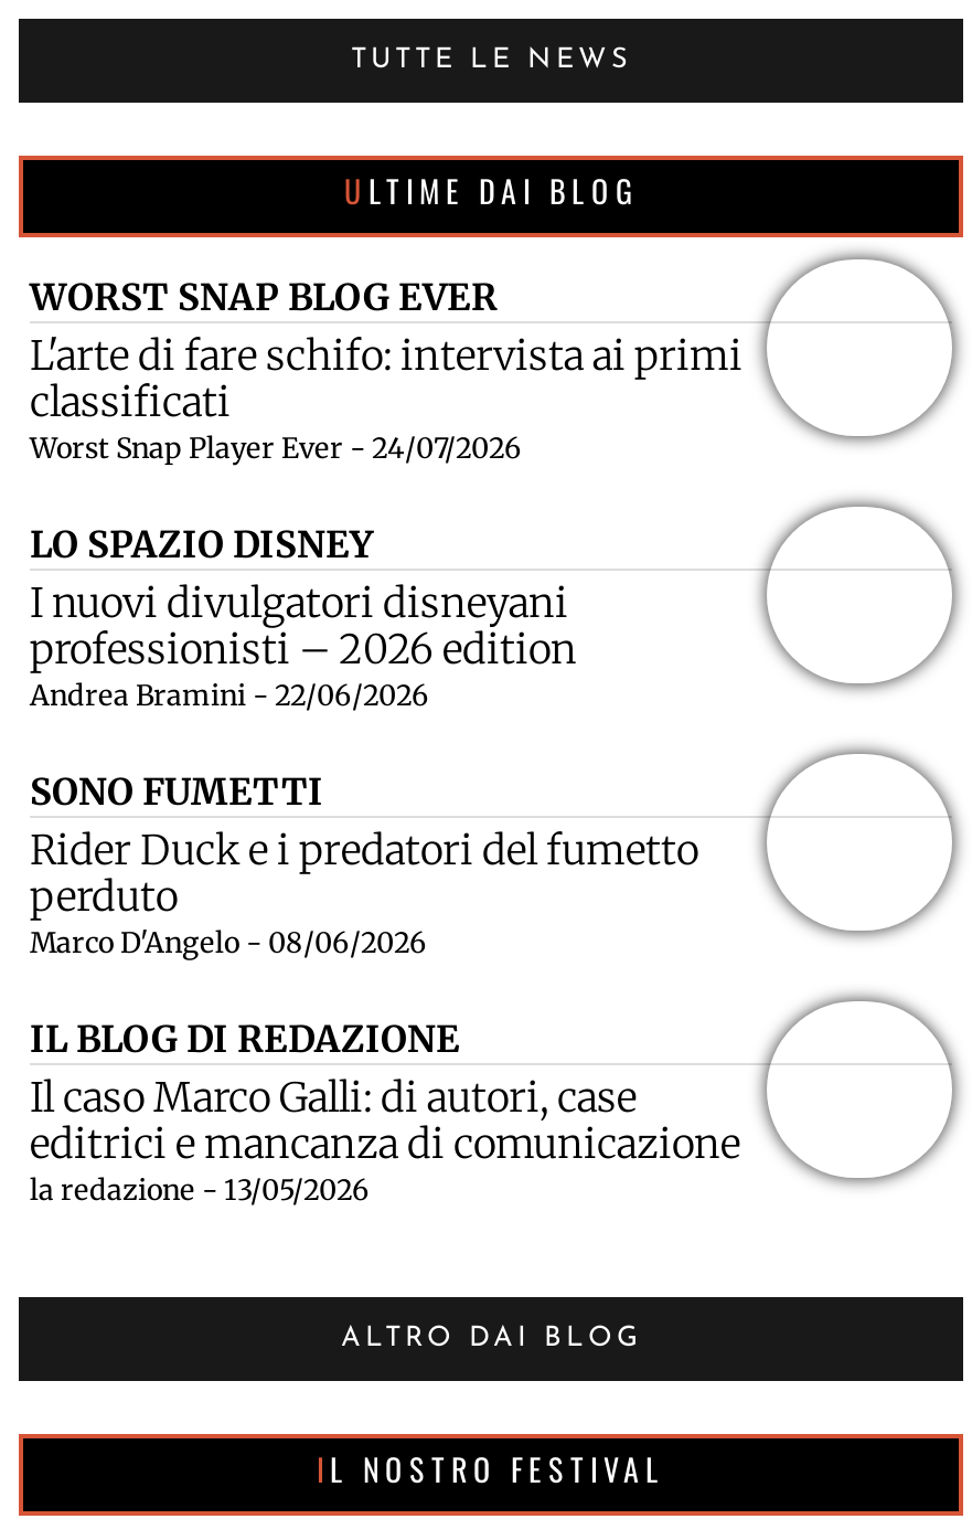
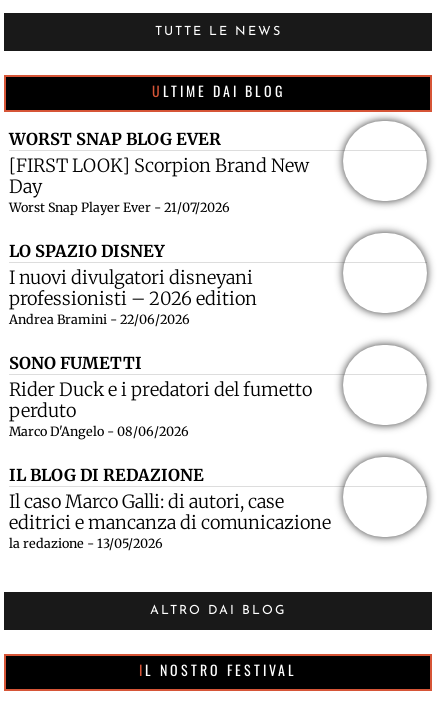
- L'arte di fare schifo: intervista ai primi
- classificati
- Worst Snap Player Ever - 24/07/2026
+ [FIRST LOOK] Scorpion Brand New
+ Day
+ Worst Snap Player Ever - 21/07/2026
